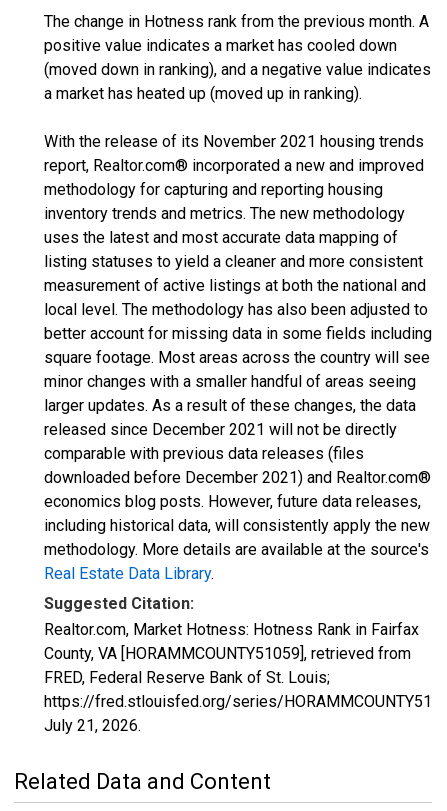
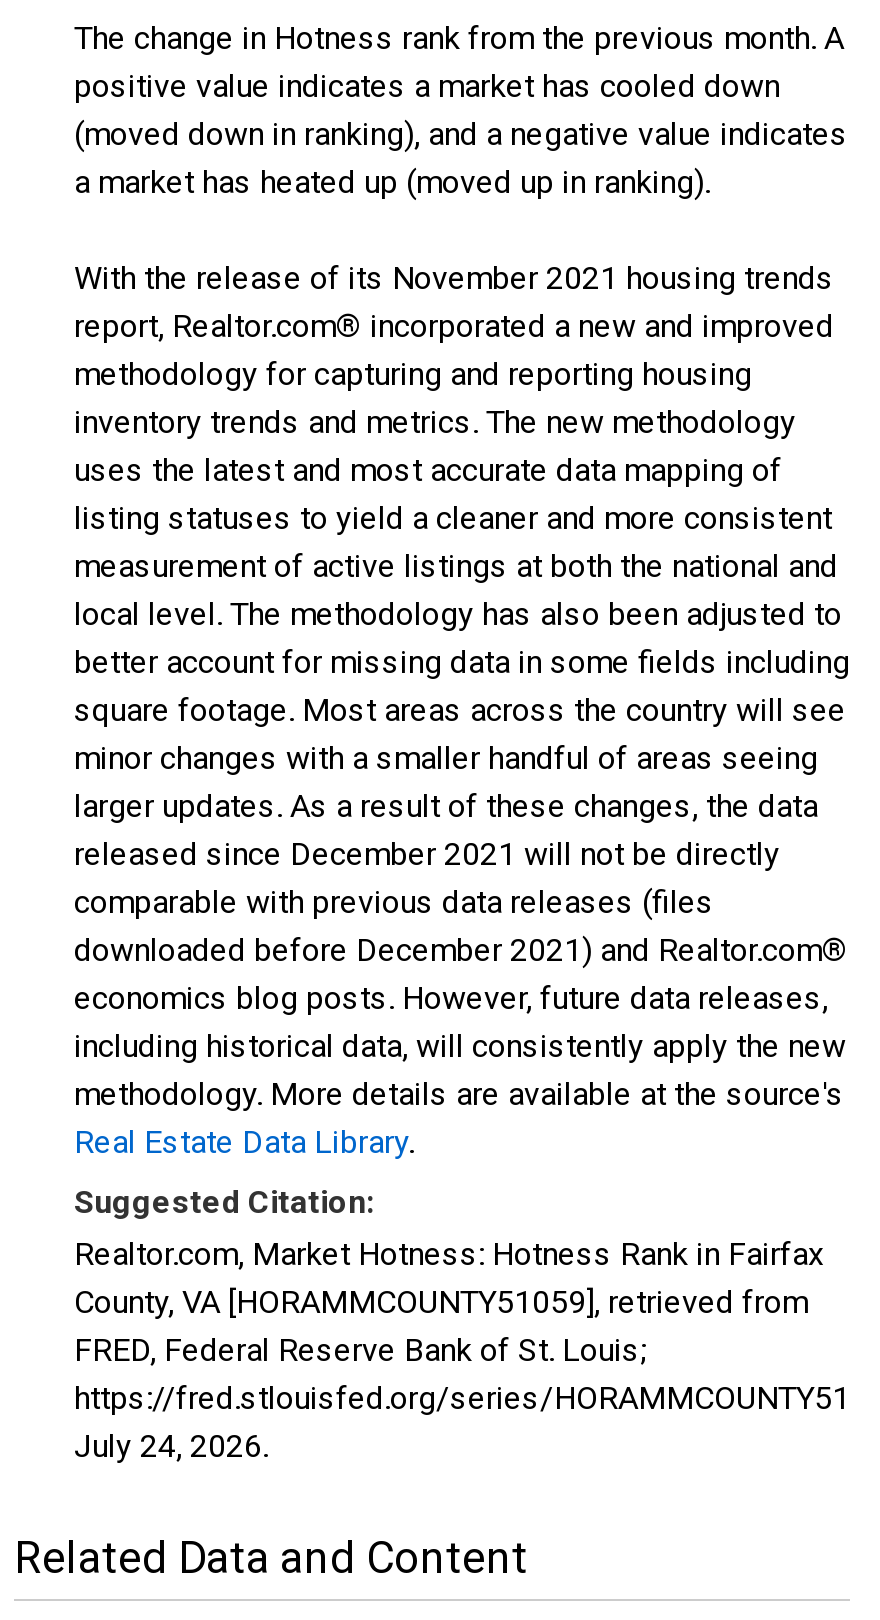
- July 21, 2026.
+ July 24, 2026.
